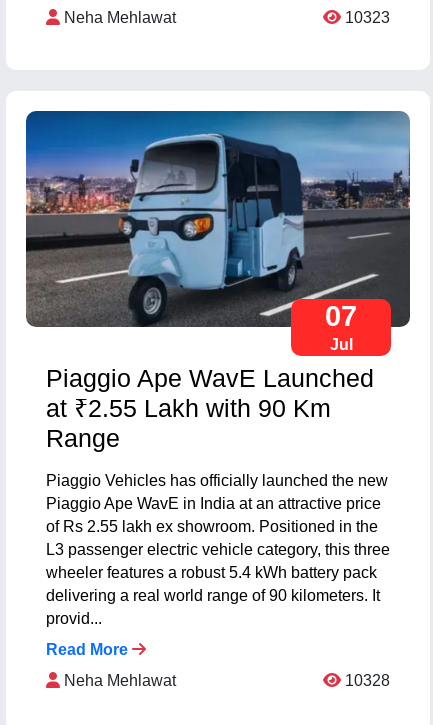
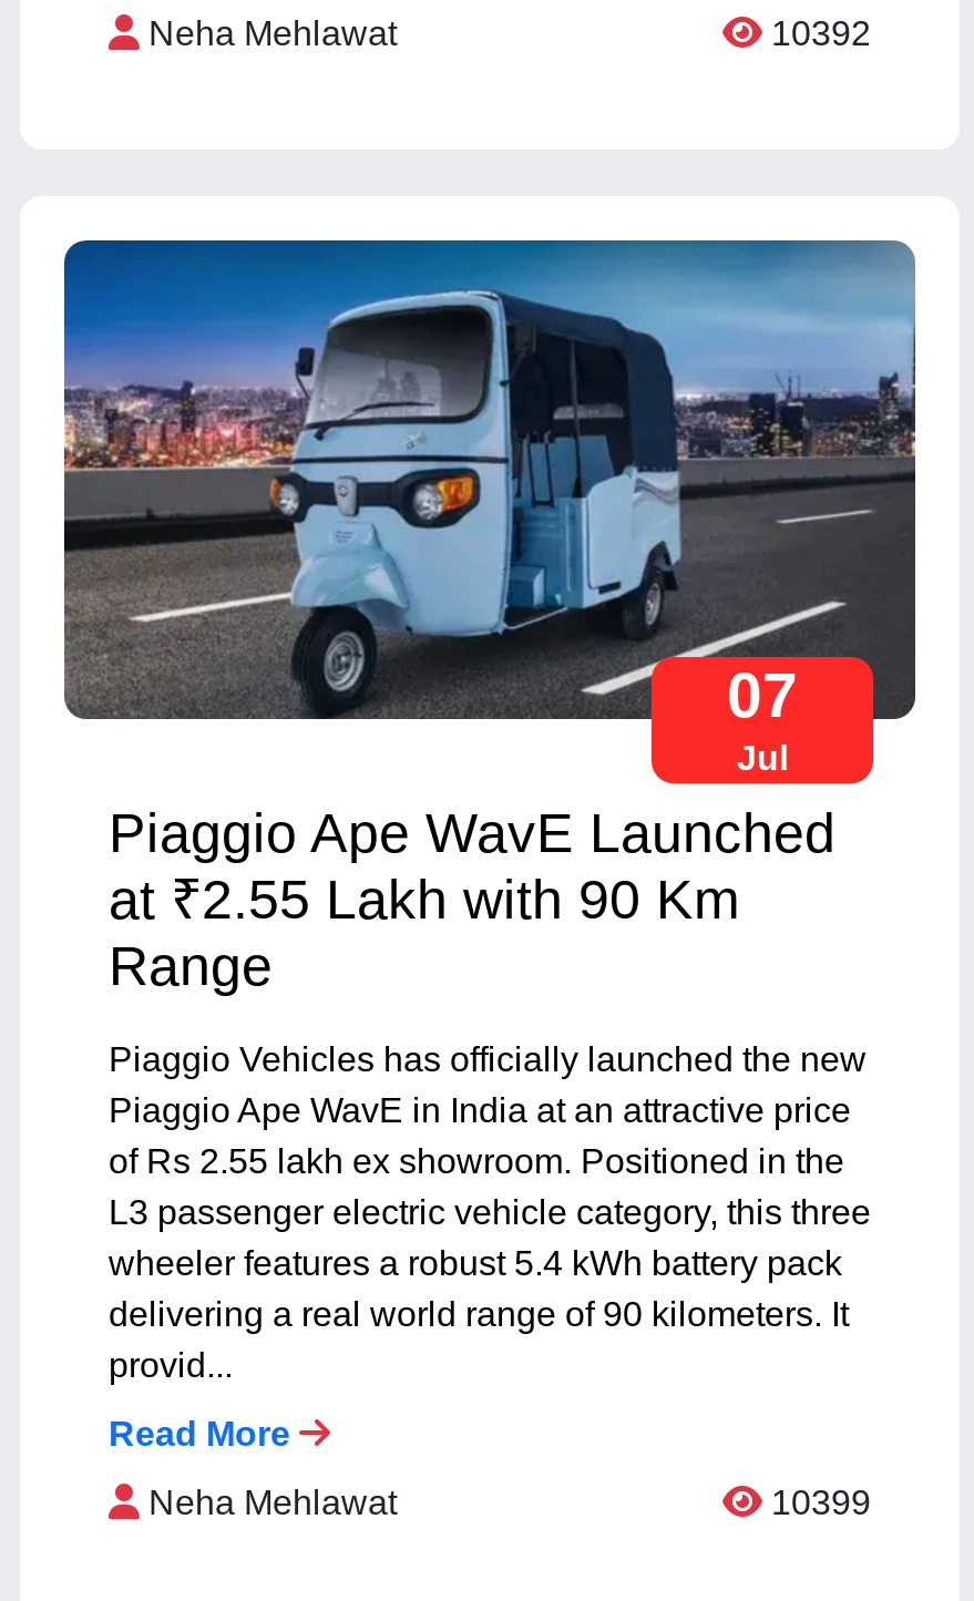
- 10323
+ 10392

- 10328
+ 10399
